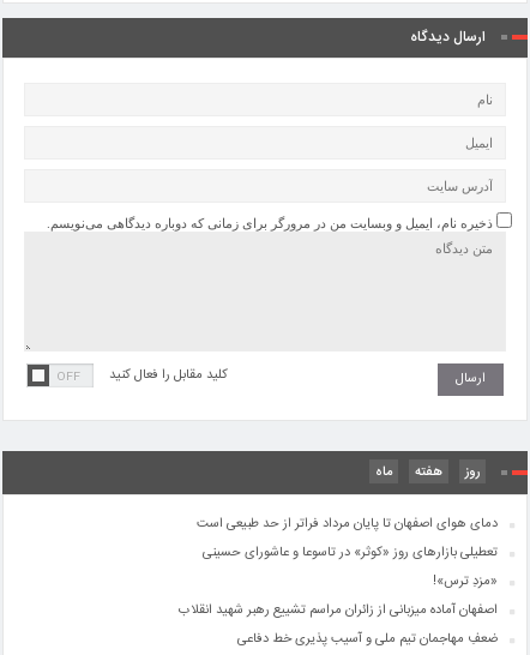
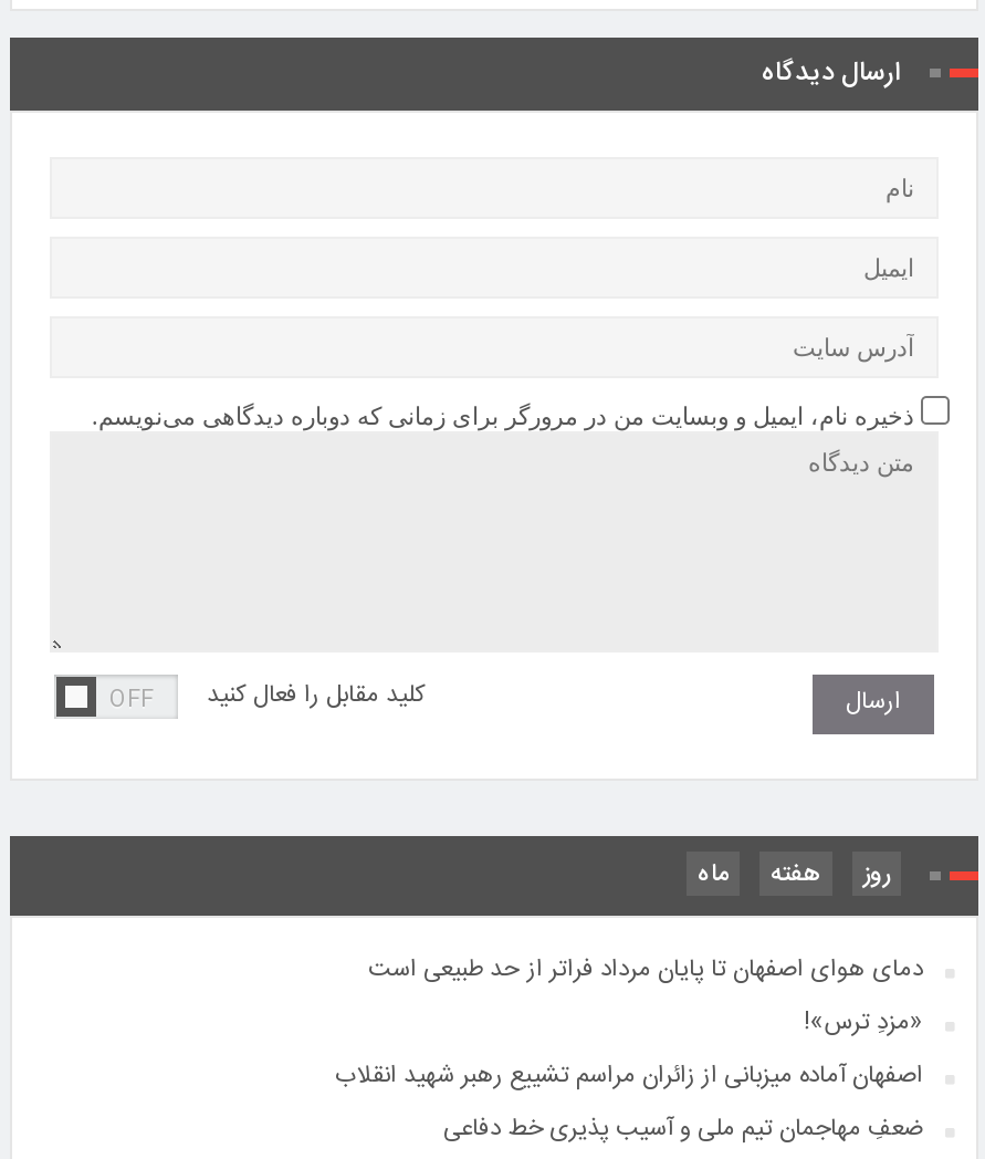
- تعطیلی بازارهای روز «کوثر» در تاسوعا و عاشورای حسینی
